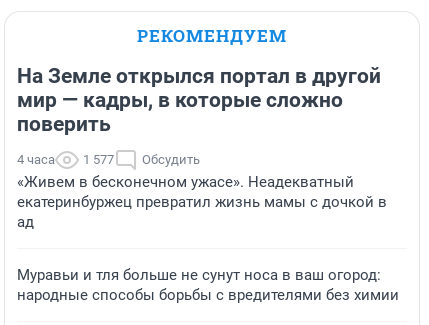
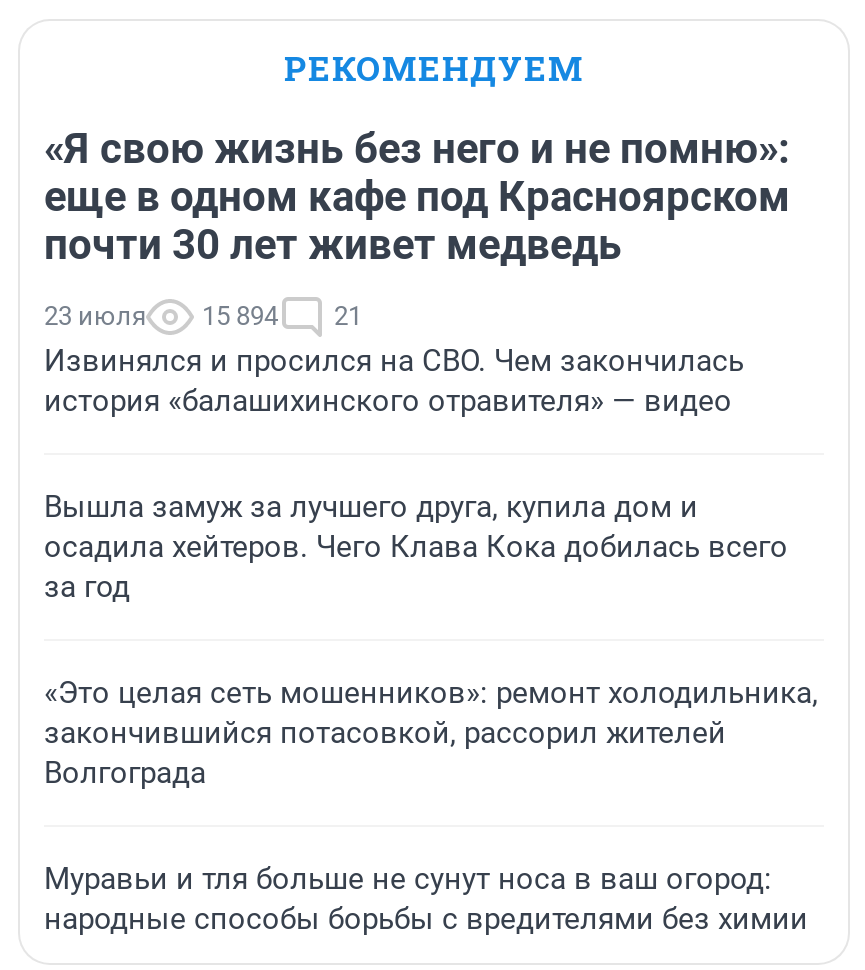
- На Земле открылся портал в другой
- мир — кадры, в которые сложно
- поверить
- 4 часа
- 1 577
- Обсудить
- «Живем в бесконечном ужасе». Неадекватный
- екатеринбуржец превратил жизнь мамы с дочкой в
- ад
+ «Я свою жизнь без него и не помню»:
+ еще в одном кафе под Красноярском
+ почти 30 лет живет медведь
+ 23 июля
+ 15 894
+ 21
+ Извинялся и просился на СВО. Чем закончилась
+ история «балашихинского отравителя» — видео
+ Вышла замуж за лучшего друга, купила дом и
+ осадила хейтеров. Чего Клава Кока добилась всего
+ за год
+ «Это целая сеть мошенников»: ремонт холодильника,
+ закончившийся потасовкой, рассорил жителей
+ Волгограда
